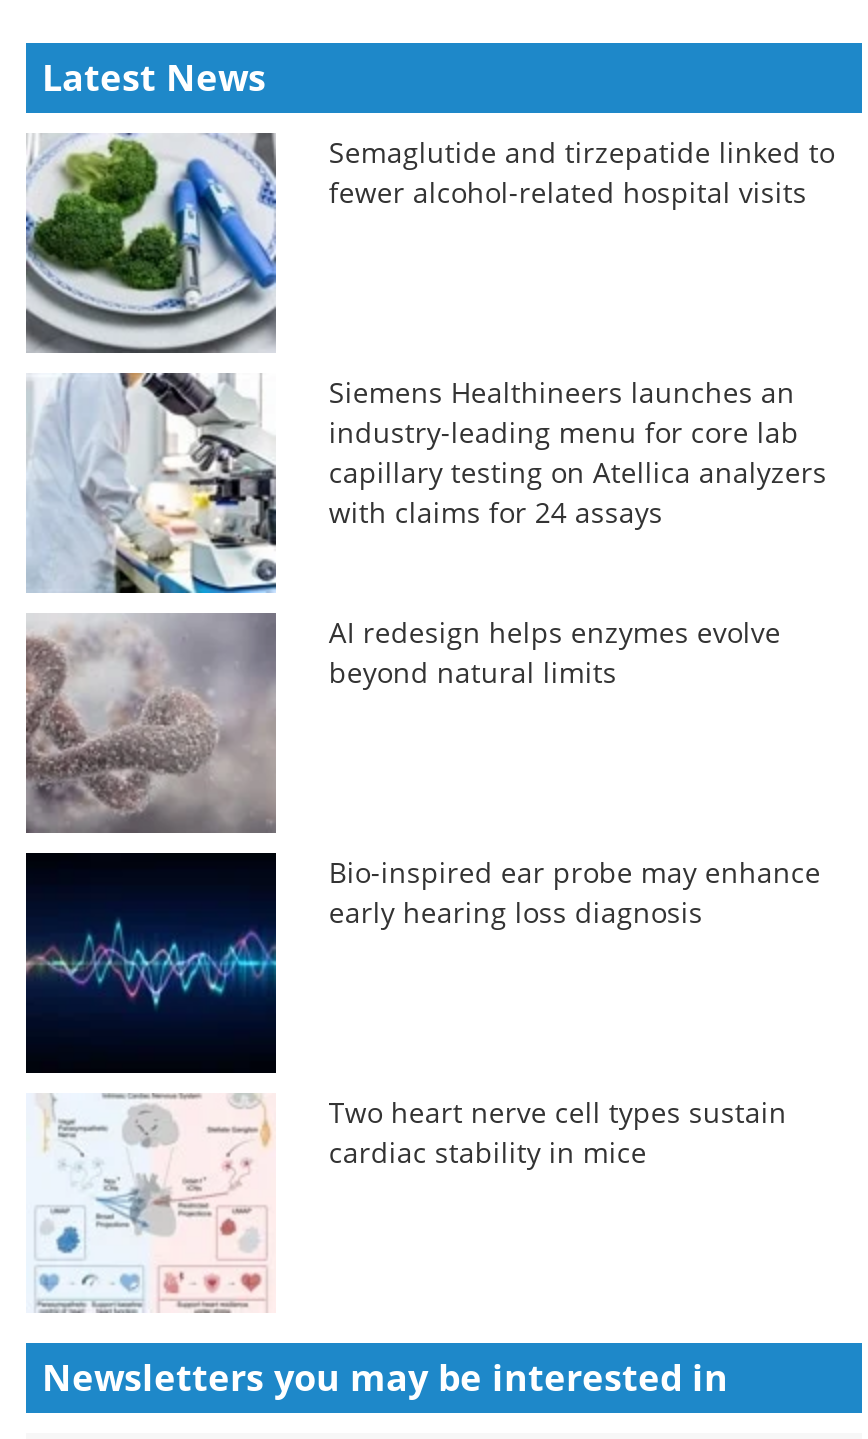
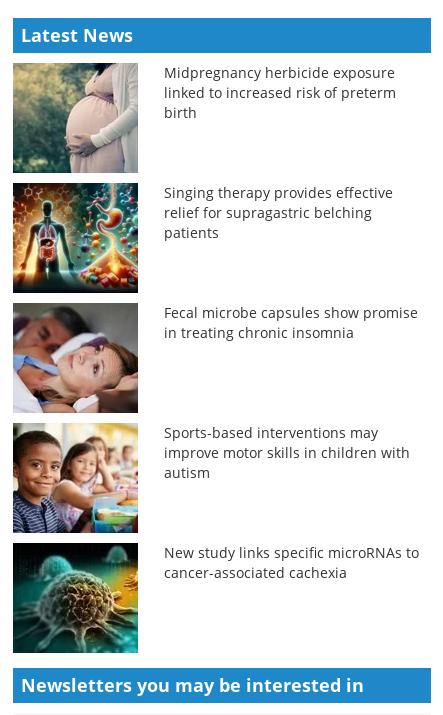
- [image]
- Semaglutide and tirzepatide linked to
- fewer alcohol-related hospital visits
+ [image]
+ Midpregnancy herbicide exposure
+ linked to increased risk of preterm
+ birth

- [image]
- Siemens Healthineers launches an
- industry-leading menu for core lab
- capillary testing on Atellica analyzers
- with claims for 24 assays
+ [image]
+ Singing therapy provides effective
+ relief for supragastric belching
+ patients

- [image]
- AI redesign helps enzymes evolve
- beyond natural limits
+ [image]
+ Fecal microbe capsules show promise
+ in treating chronic insomnia

- [image]
- Bio-inspired ear probe may enhance
- early hearing loss diagnosis
+ [image]
+ Sports-based interventions may
+ improve motor skills in children with
+ autism

- [image]
- Two heart nerve cell types sustain
- cardiac stability in mice
+ [image]
+ New study links specific microRNAs to
+ cancer-associated cachexia
